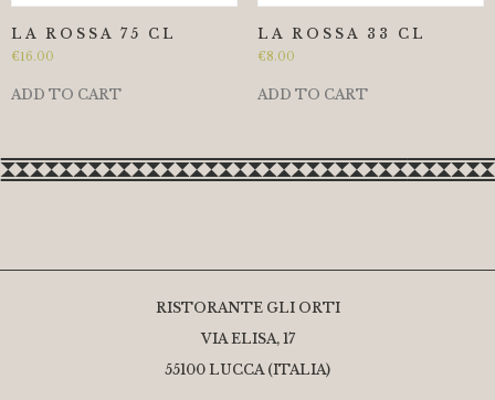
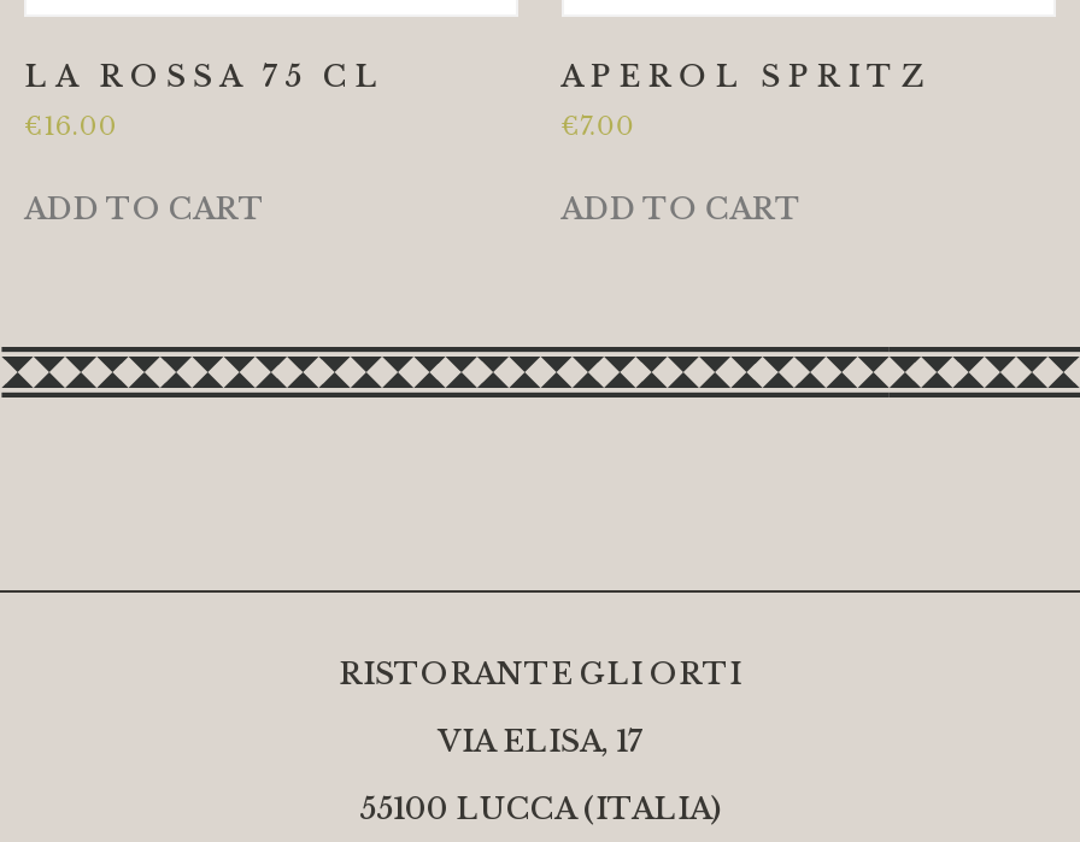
- LA ROSSA 33 CL
+ APEROL SPRITZ

- €8.00
+ €7.00
